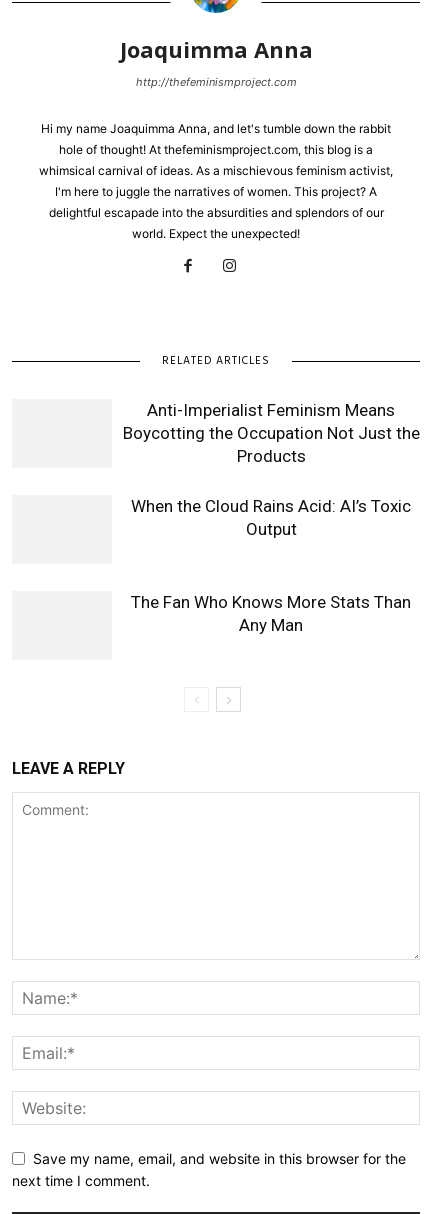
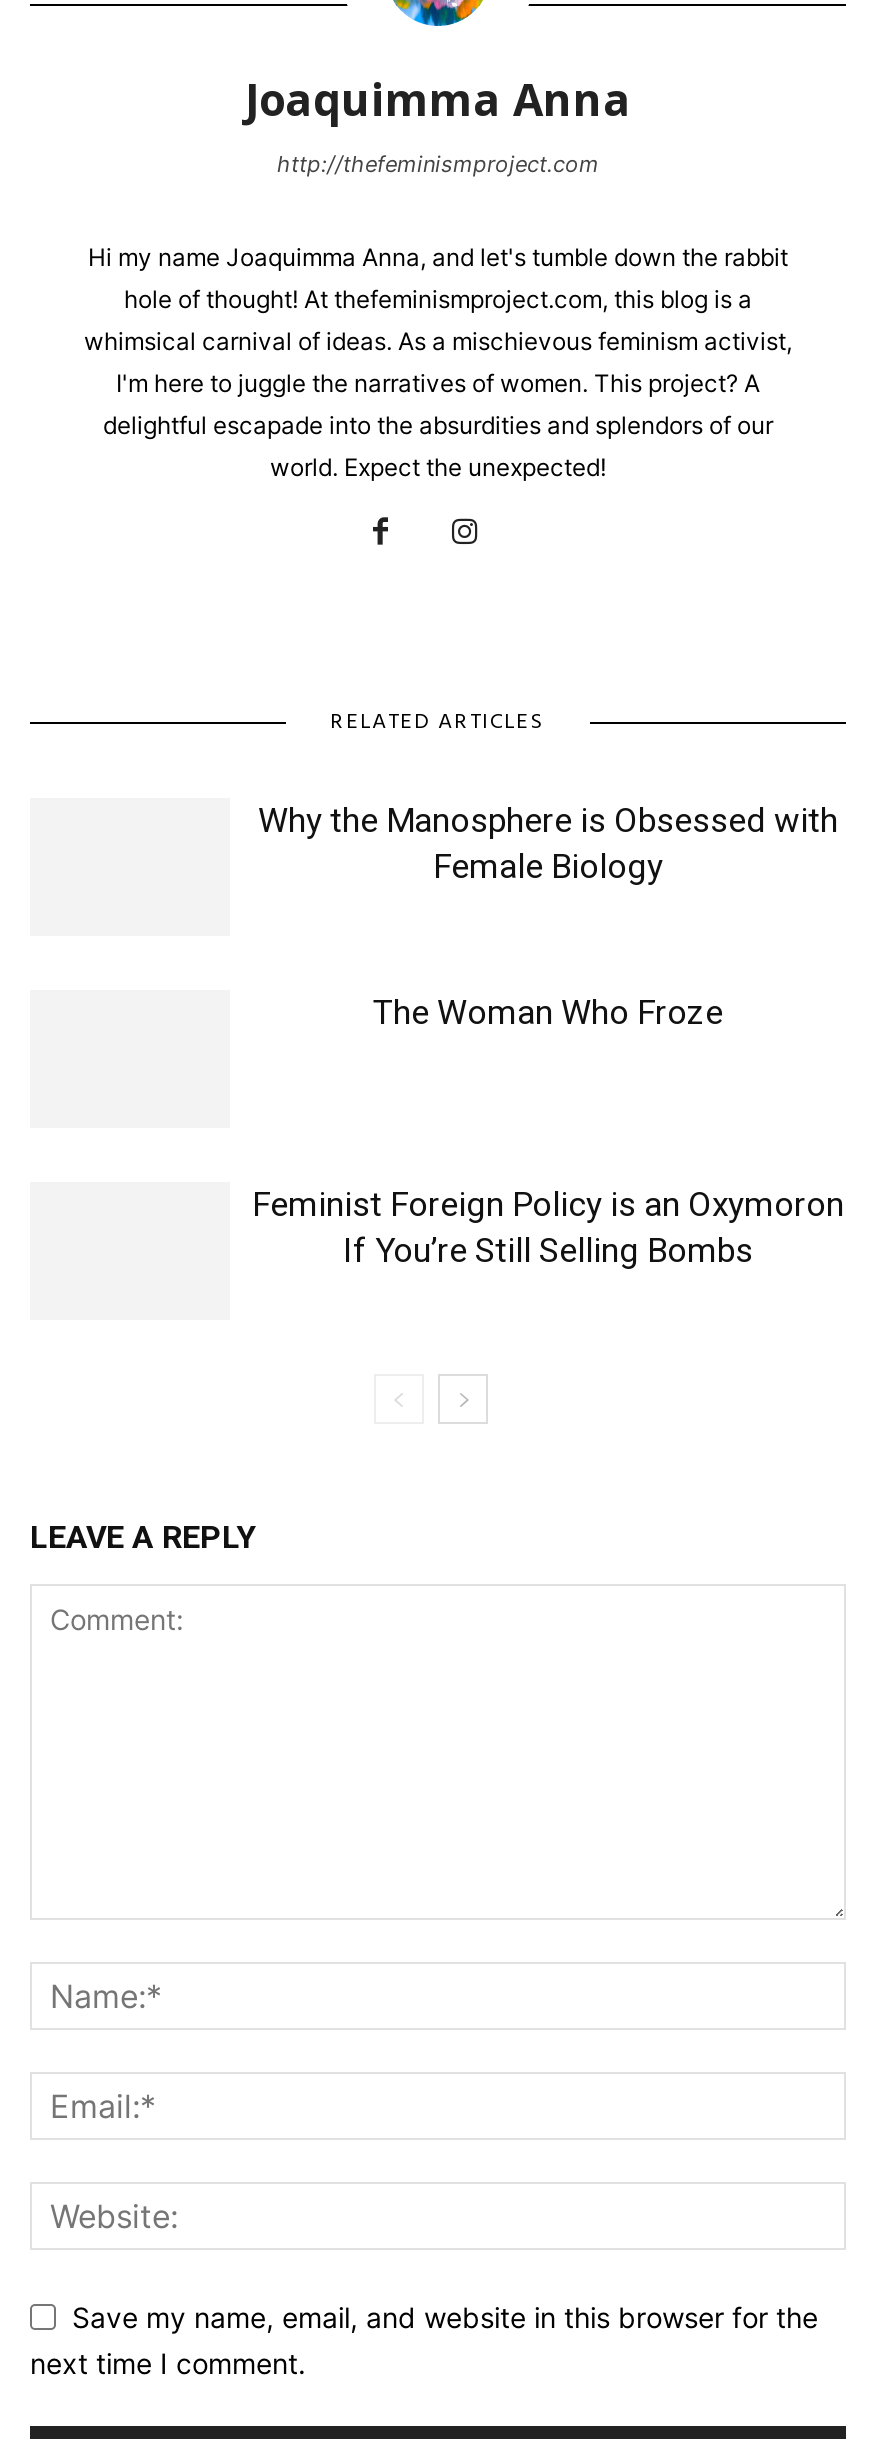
- Anti-Imperialist Feminism Means
- Boycotting the Occupation Not Just the
- Products
+ Why the Manosphere is Obsessed with
+ Female Biology

- When the Cloud Rains Acid: AI’s Toxic
- Output
+ The Woman Who Froze

- The Fan Who Knows More Stats Than
- Any Man
+ Feminist Foreign Policy is an Oxymoron
+ If You’re Still Selling Bombs
